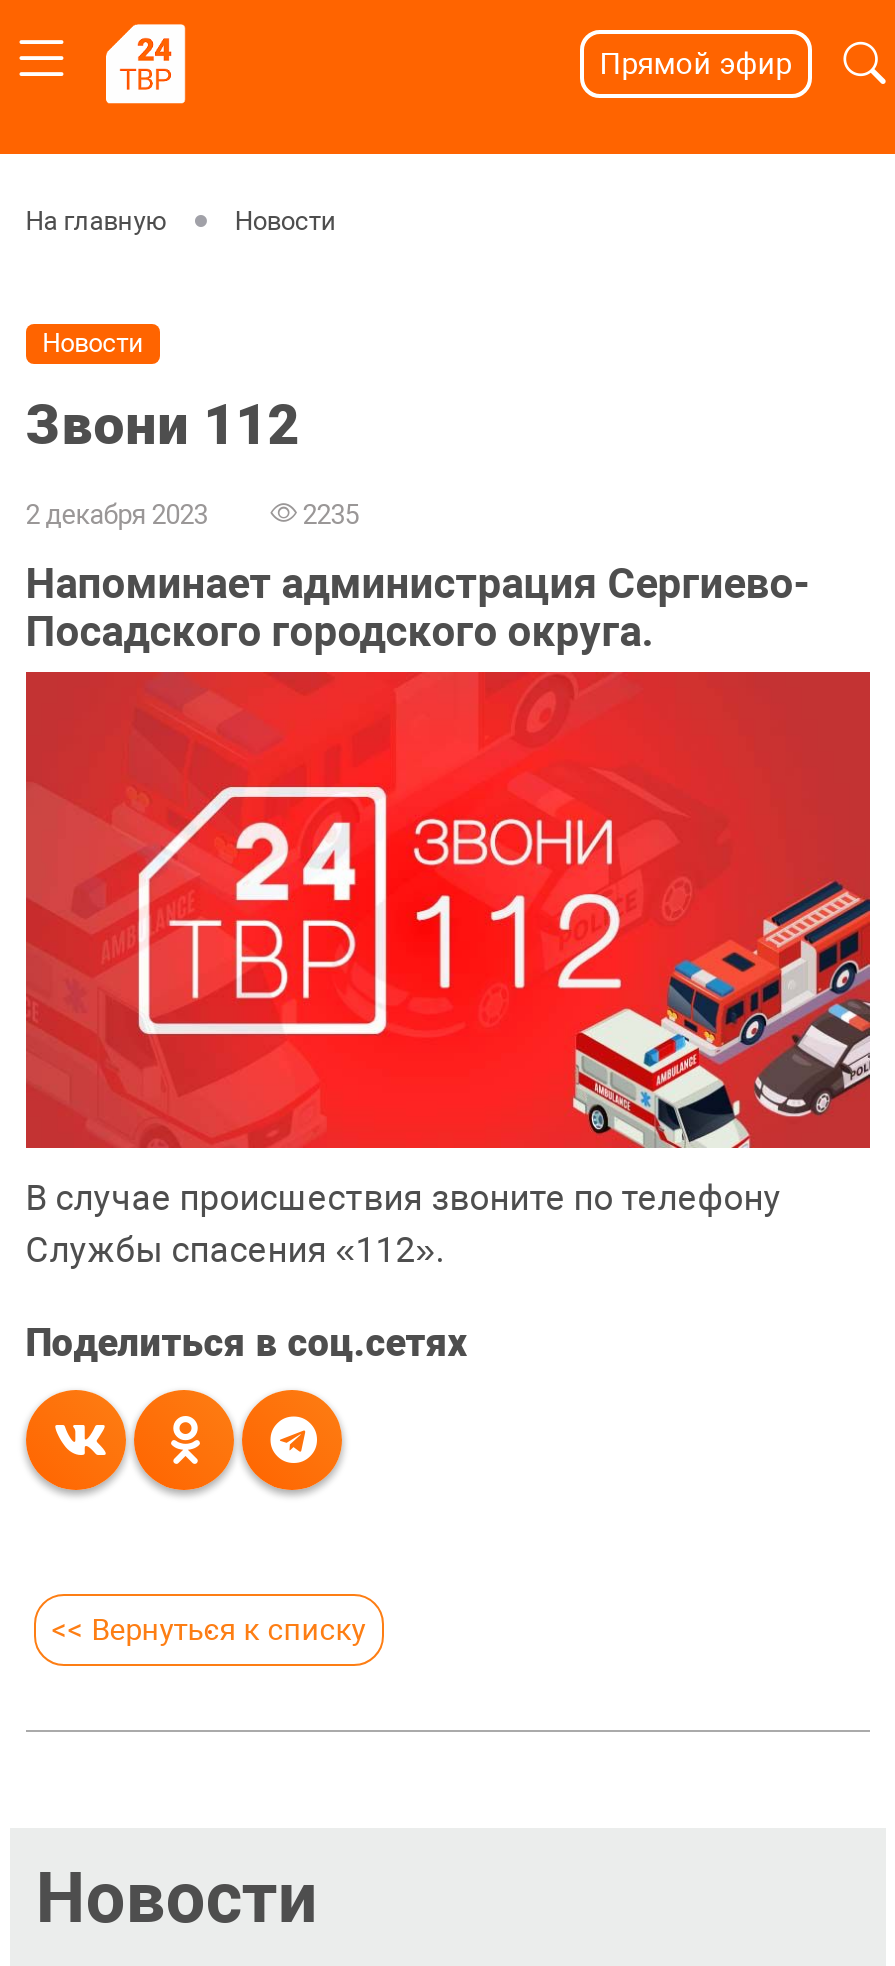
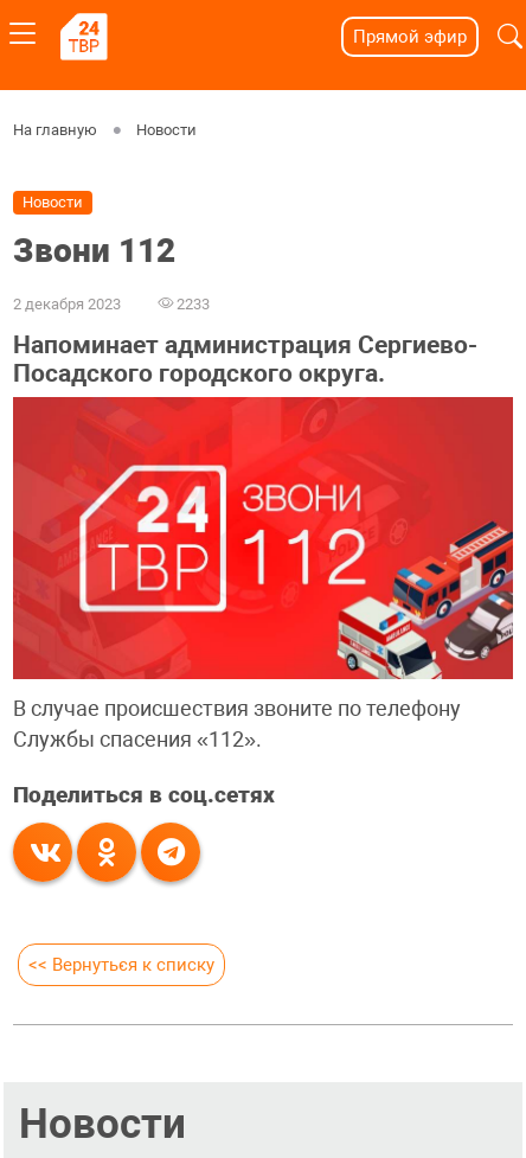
- 2235
+ 2233
